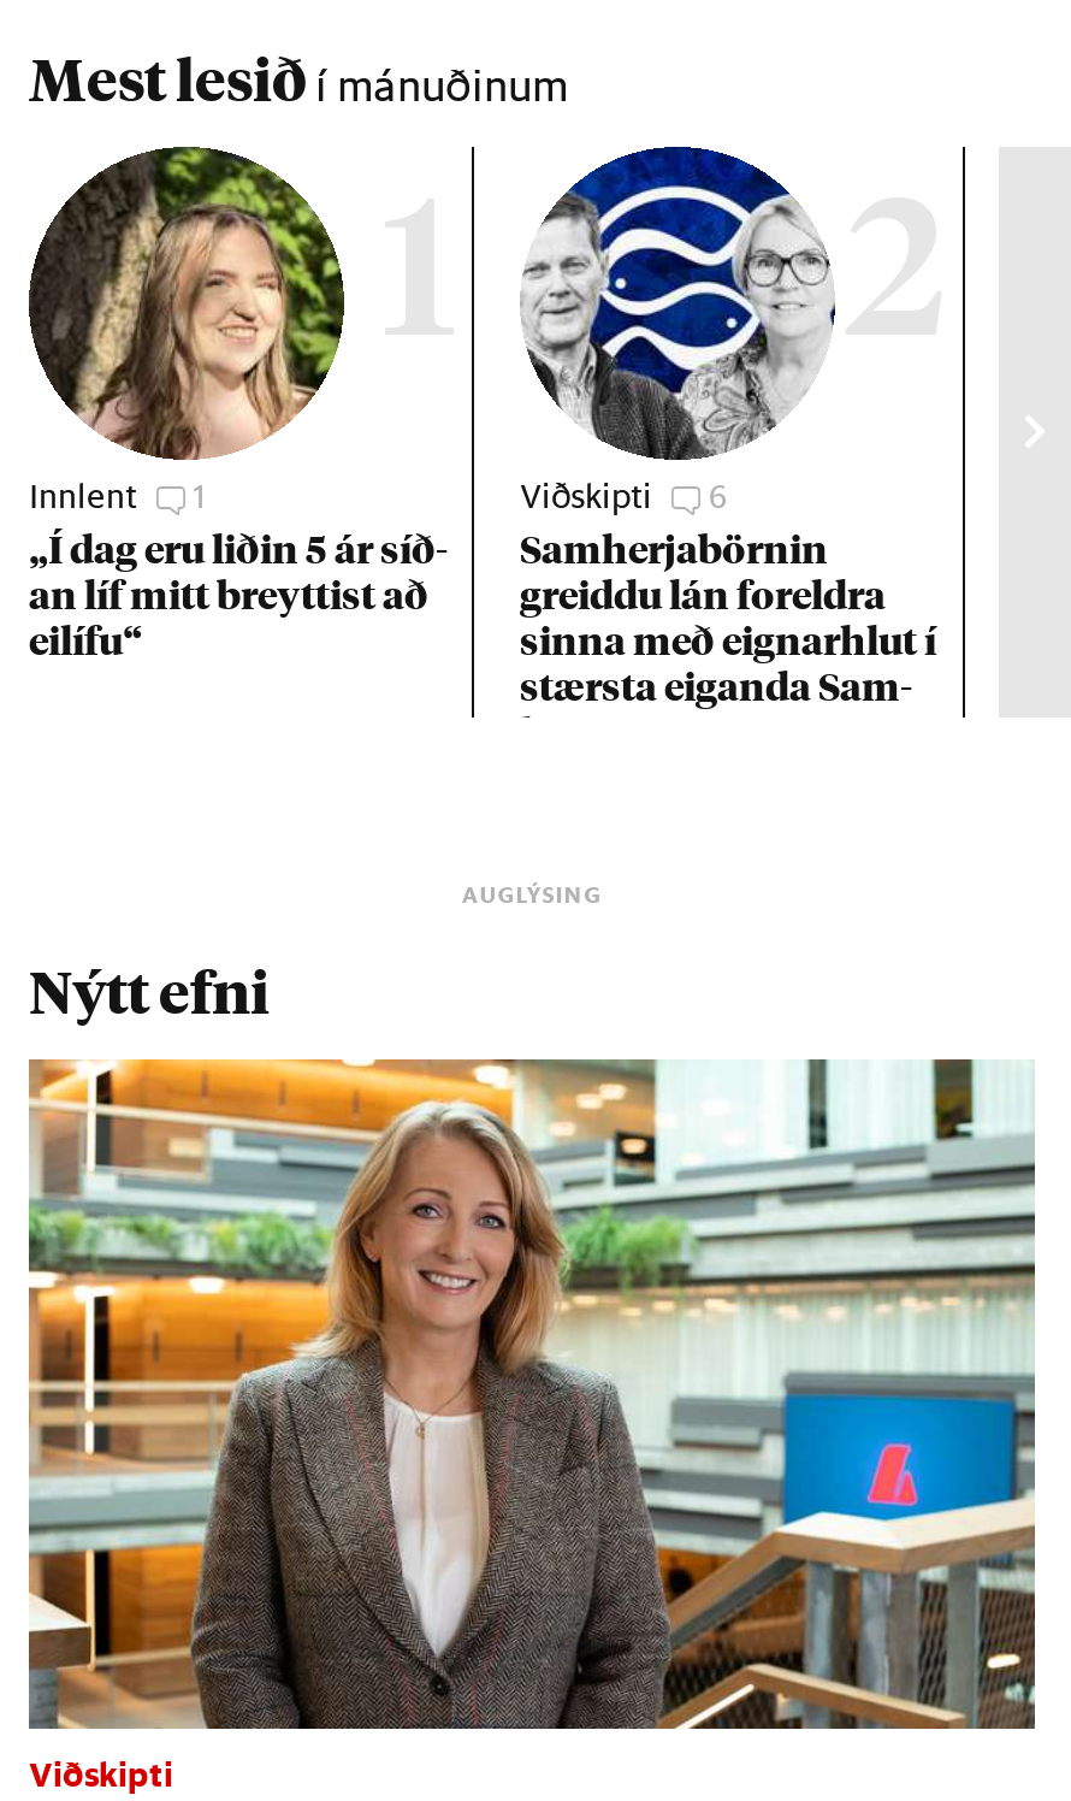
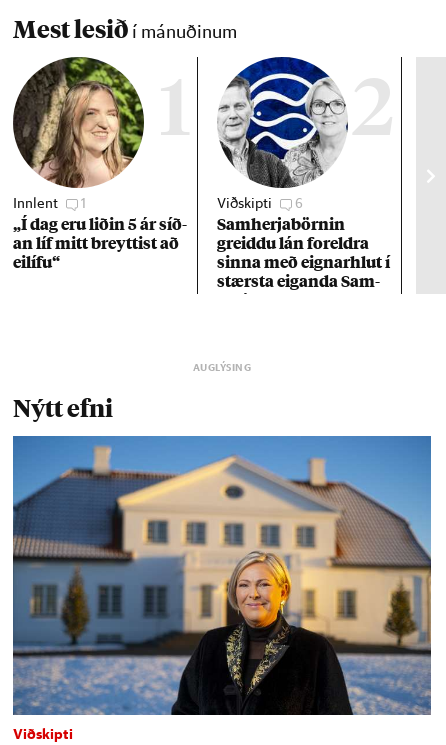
- [image]
+ [image]
